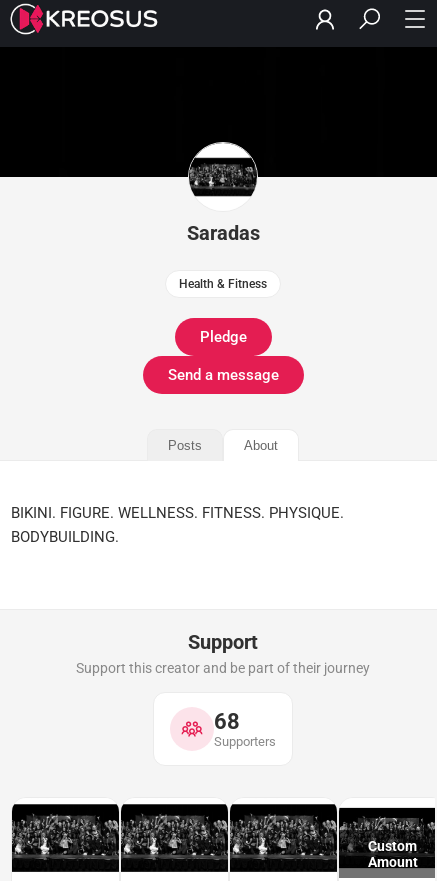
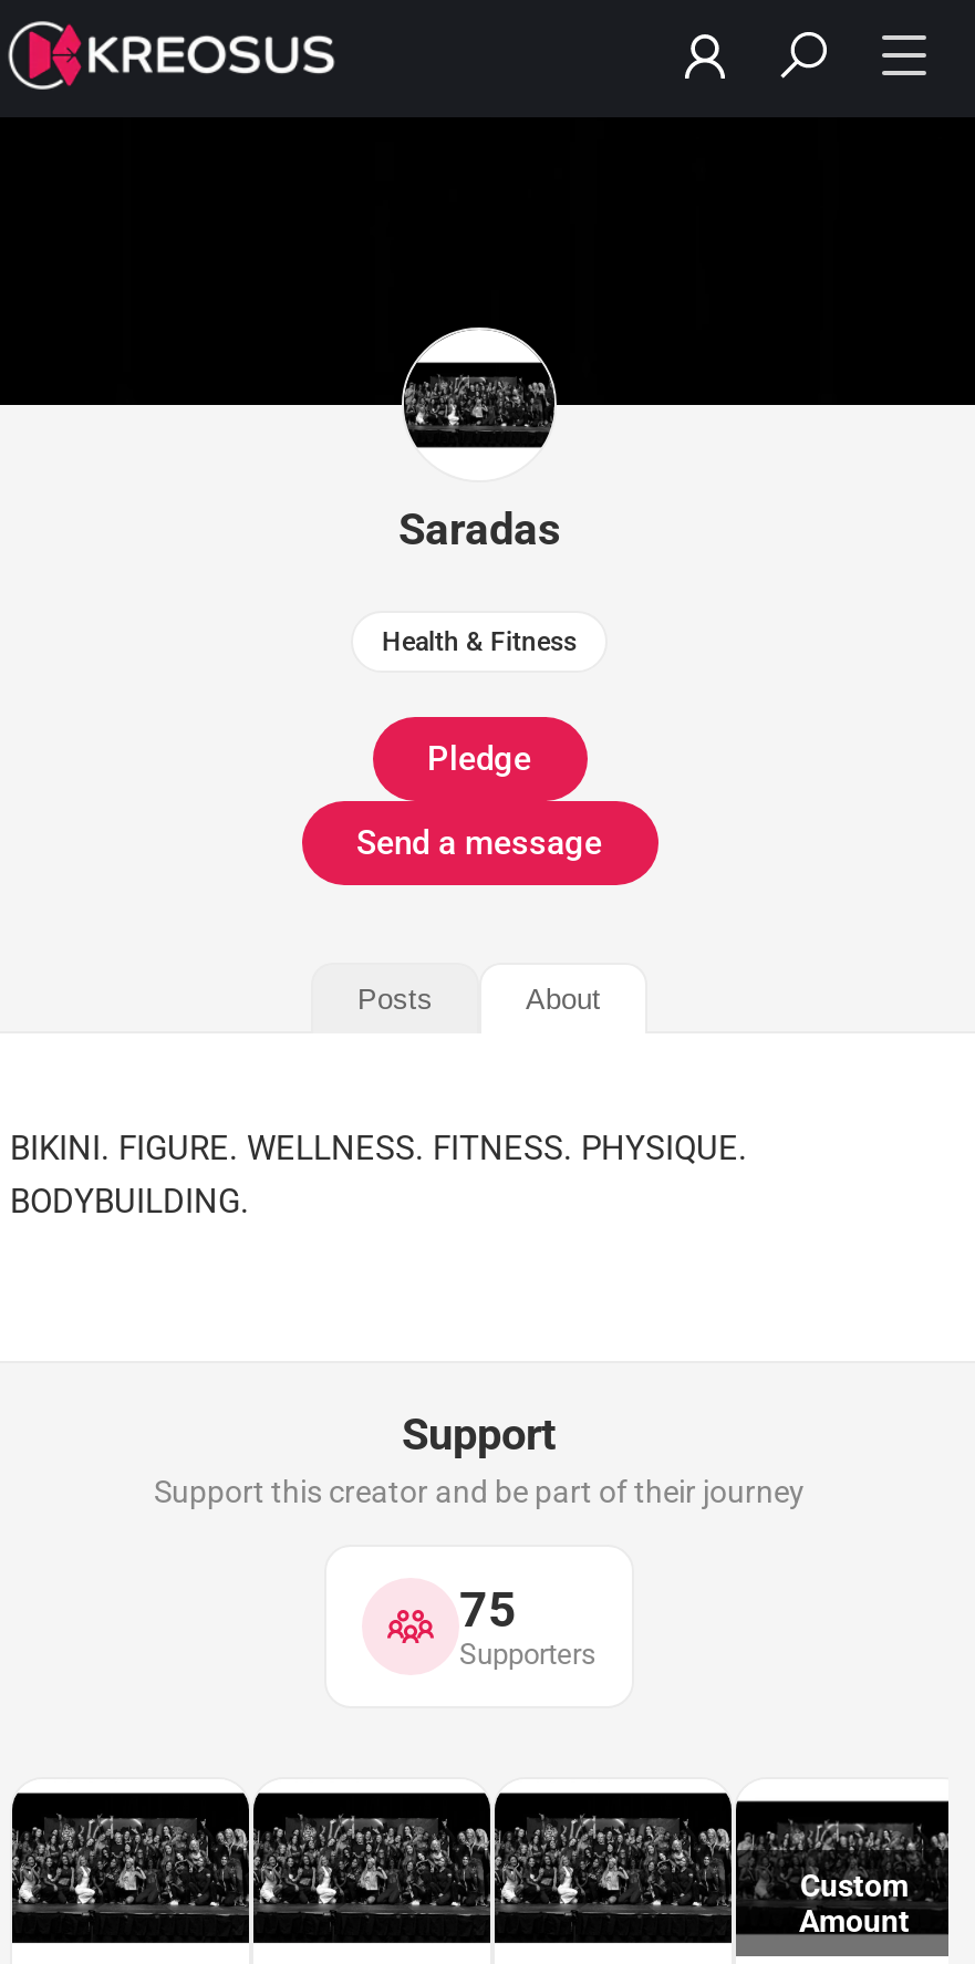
- 68
+ 75
